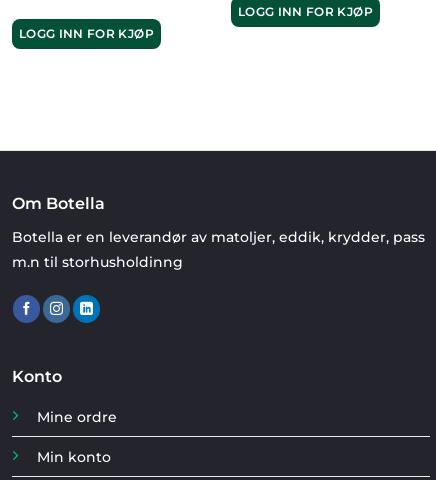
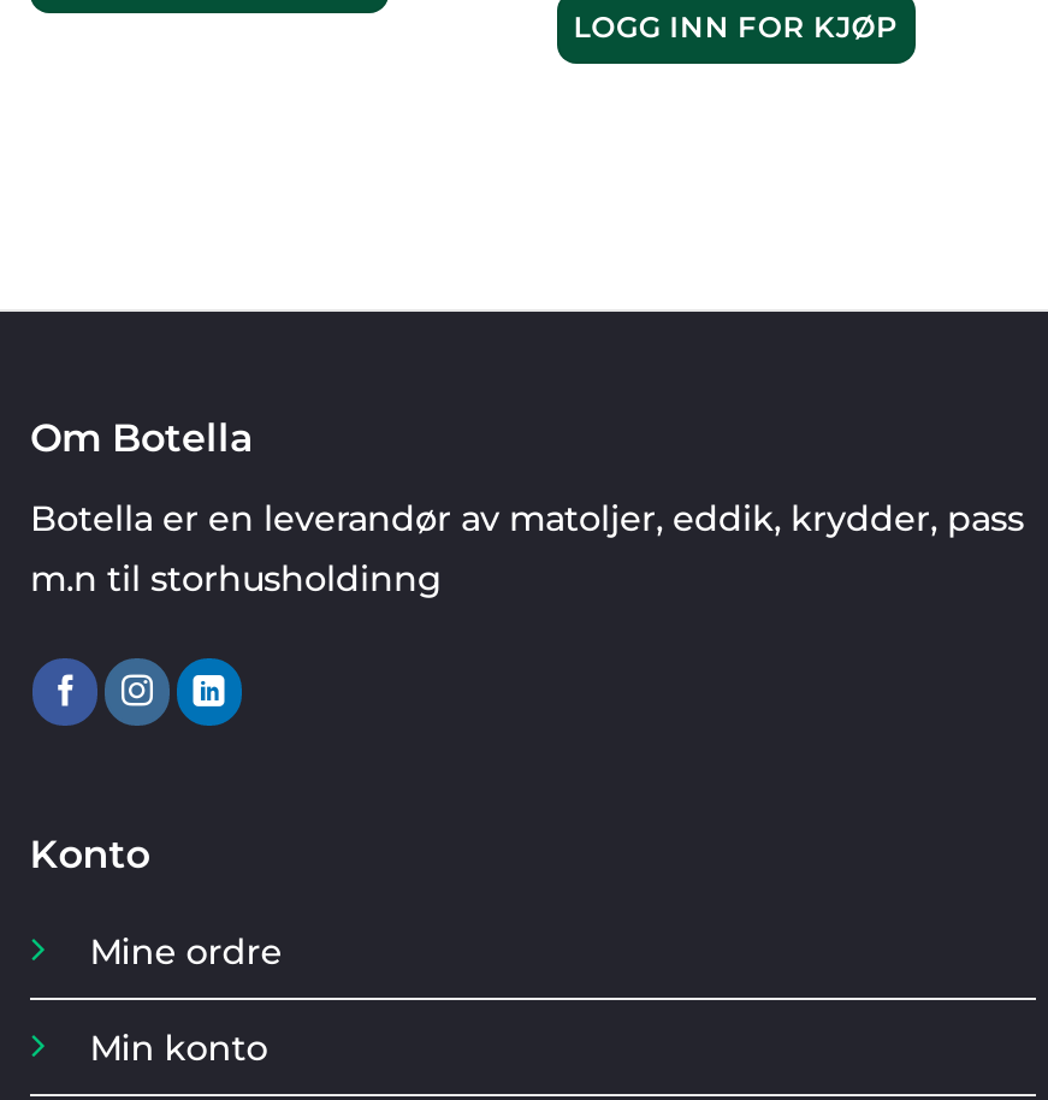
- LOGG INN FOR KJØP
